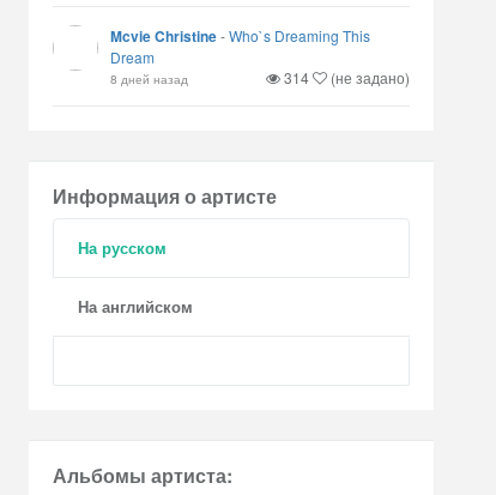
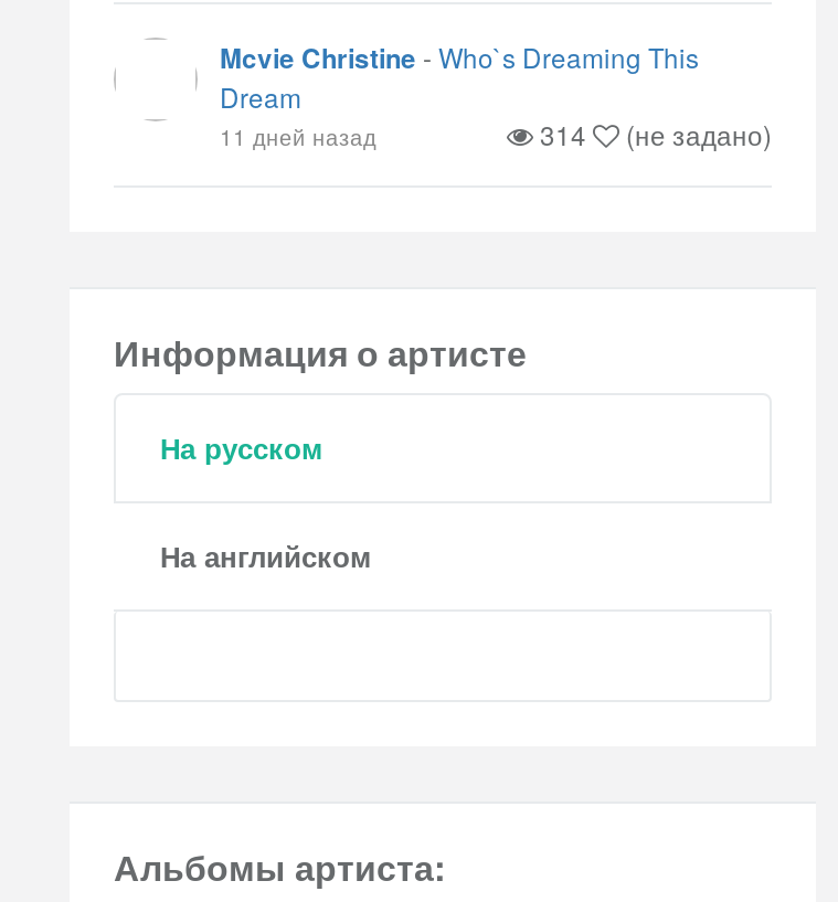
- 8 дней назад
+ 11 дней назад
